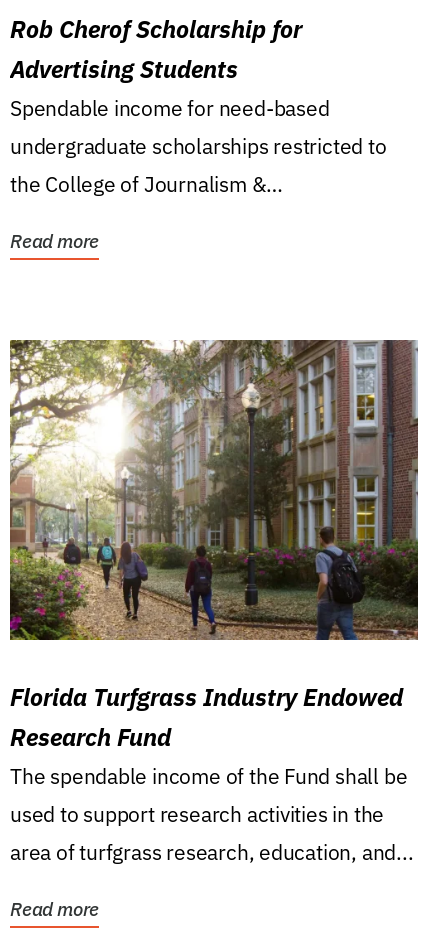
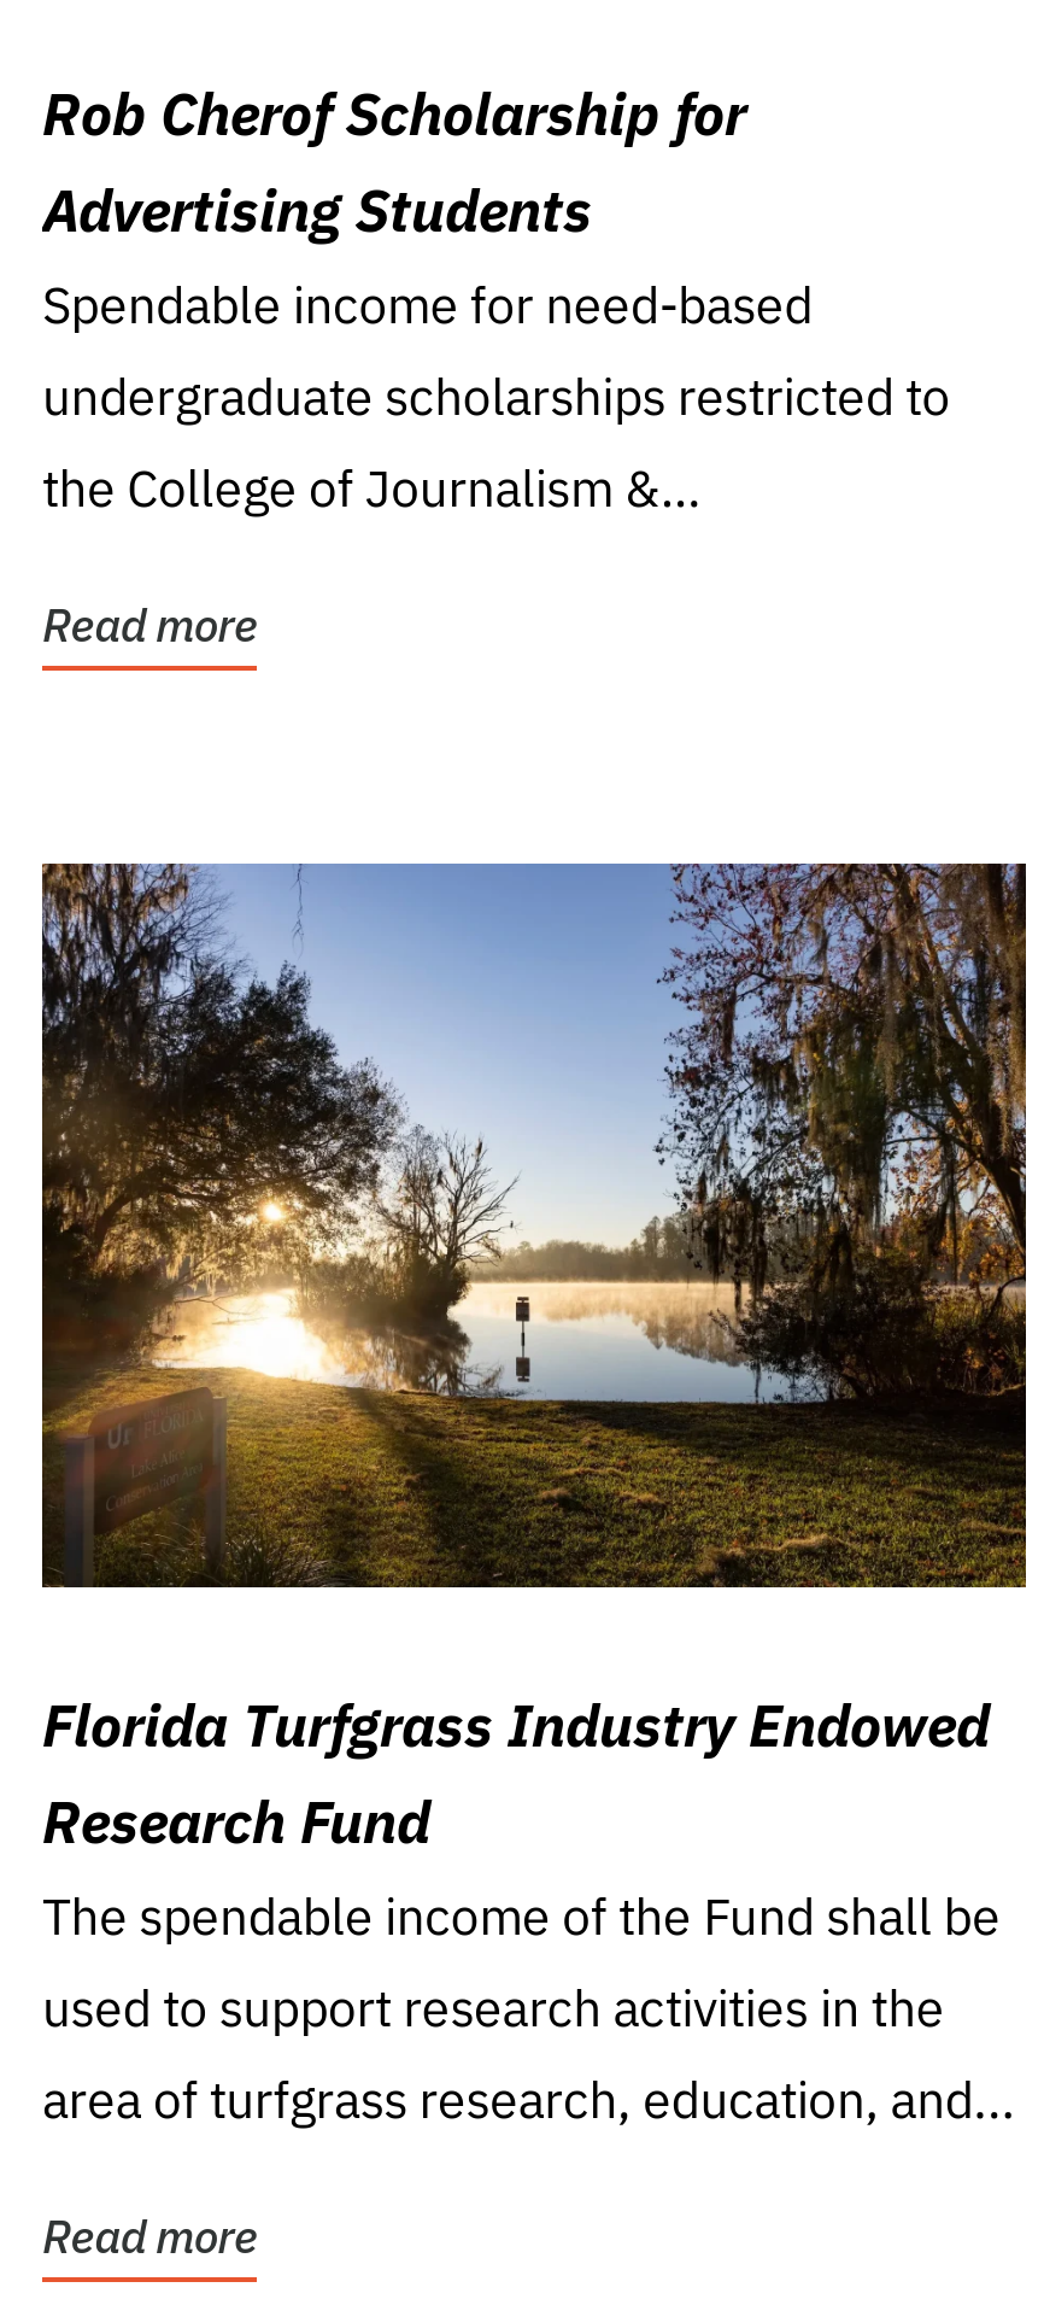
- [image]
+ [image]
